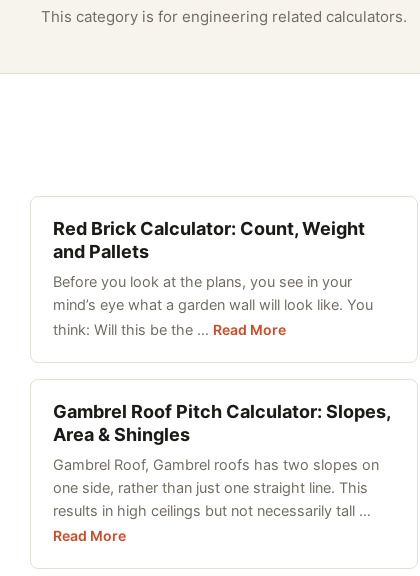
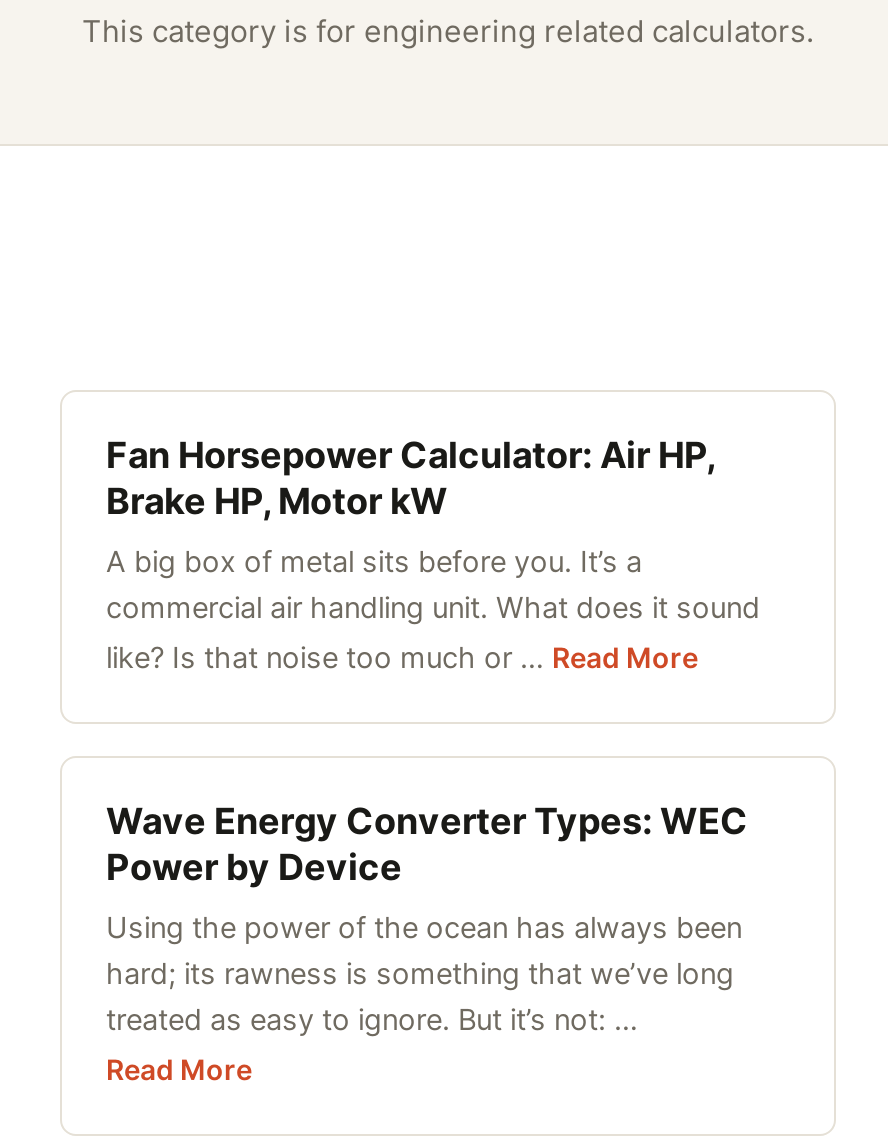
- Red Brick Calculator: Count, Weight
- and Pallets
+ Fan Horsepower Calculator: Air HP,
+ Brake HP, Motor kW

- Before you look at the plans, you see in your
- mind’s eye what a garden wall will look like. You
- think: Will this be the … Read More
+ A big box of metal sits before you. It’s a
+ commercial air handling unit. What does it sound
+ like? Is that noise too much or … Read More

- Gambrel Roof Pitch Calculator: Slopes,
- Area & Shingles
+ Wave Energy Converter Types: WEC
+ Power by Device

- Gambrel Roof, Gambrel roofs has two slopes on
- one side, rather than just one straight line. This
- results in high ceilings but not necessarily tall …
+ Using the power of the ocean has always been
+ hard; its rawness is something that we’ve long
+ treated as easy to ignore. But it’s not: …
